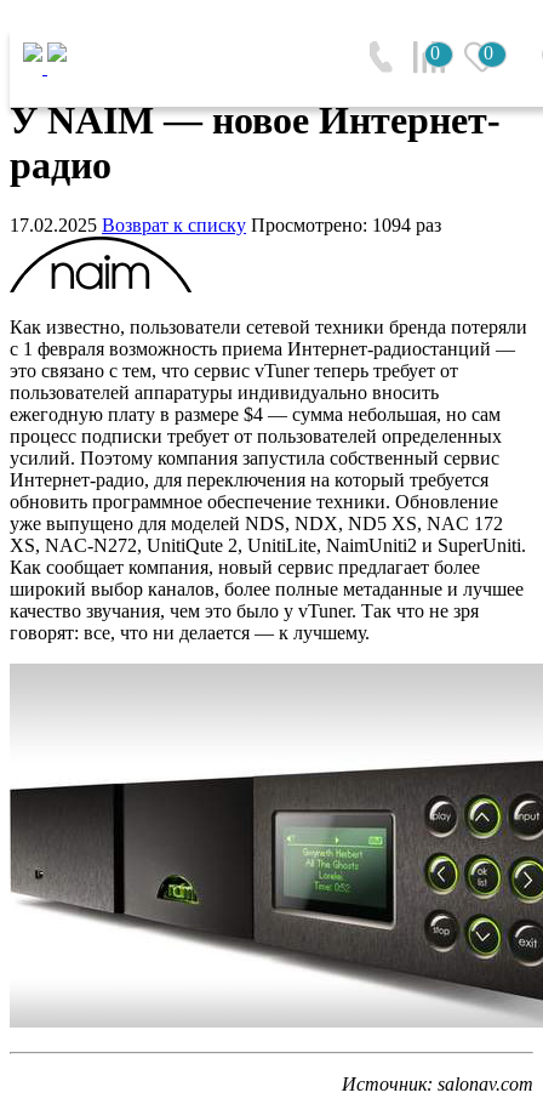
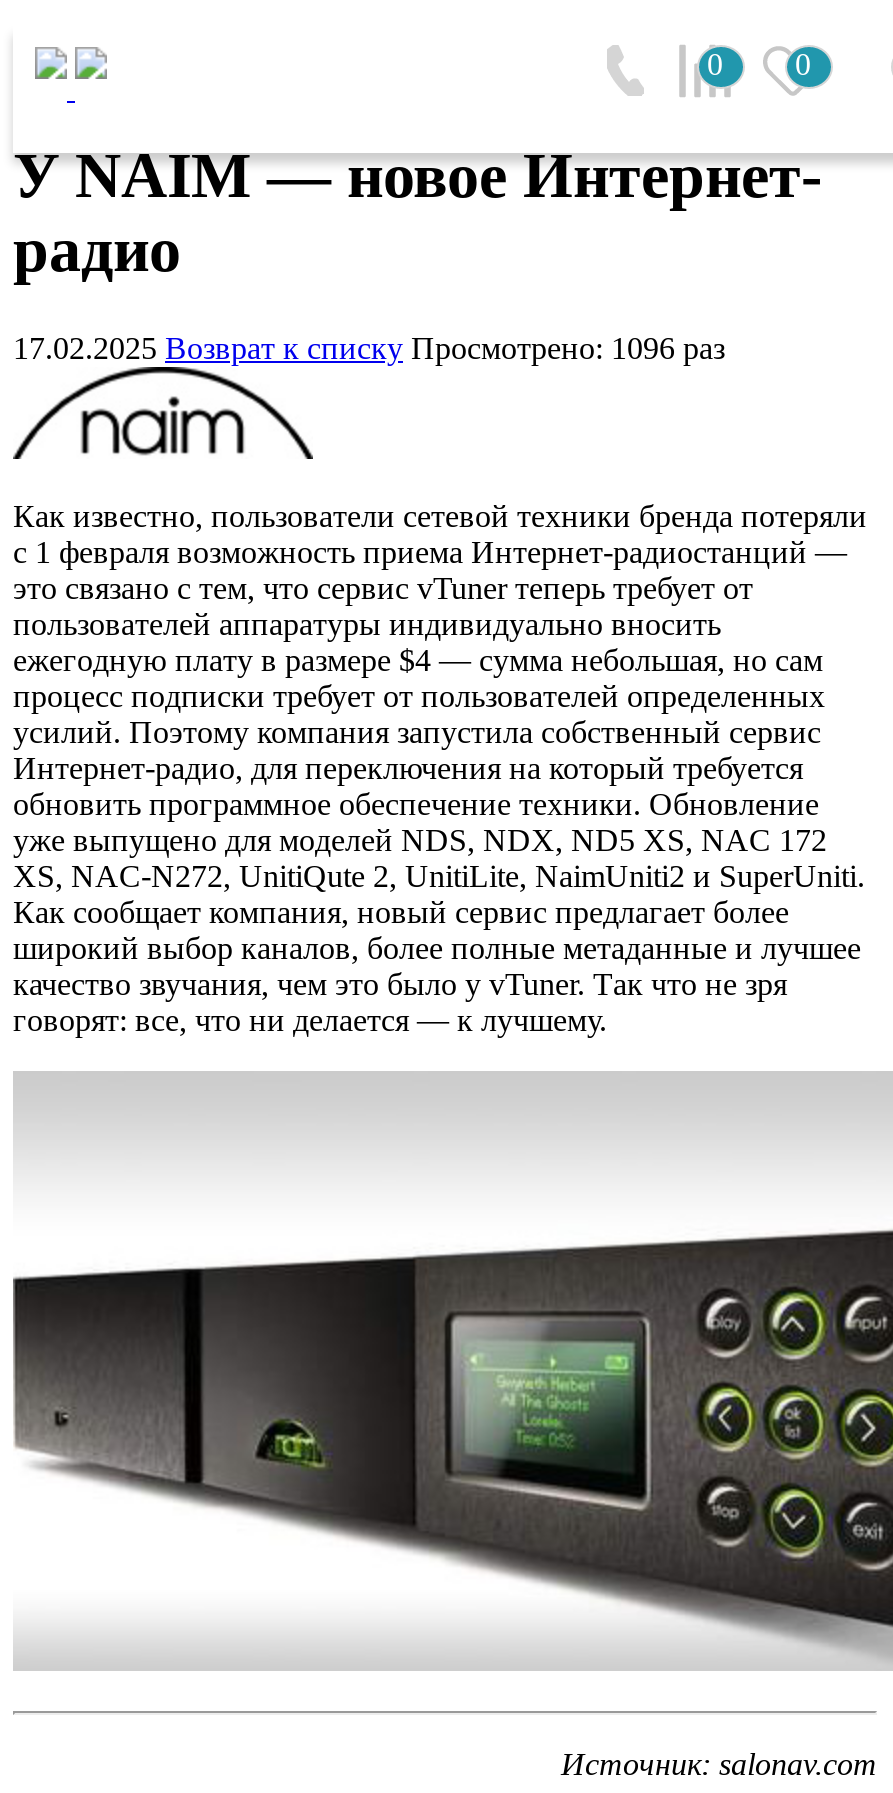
- 17.02.2025 Возврат к списку Просмотрено: 1094 раз
+ 17.02.2025 Возврат к списку Просмотрено: 1096 раз
